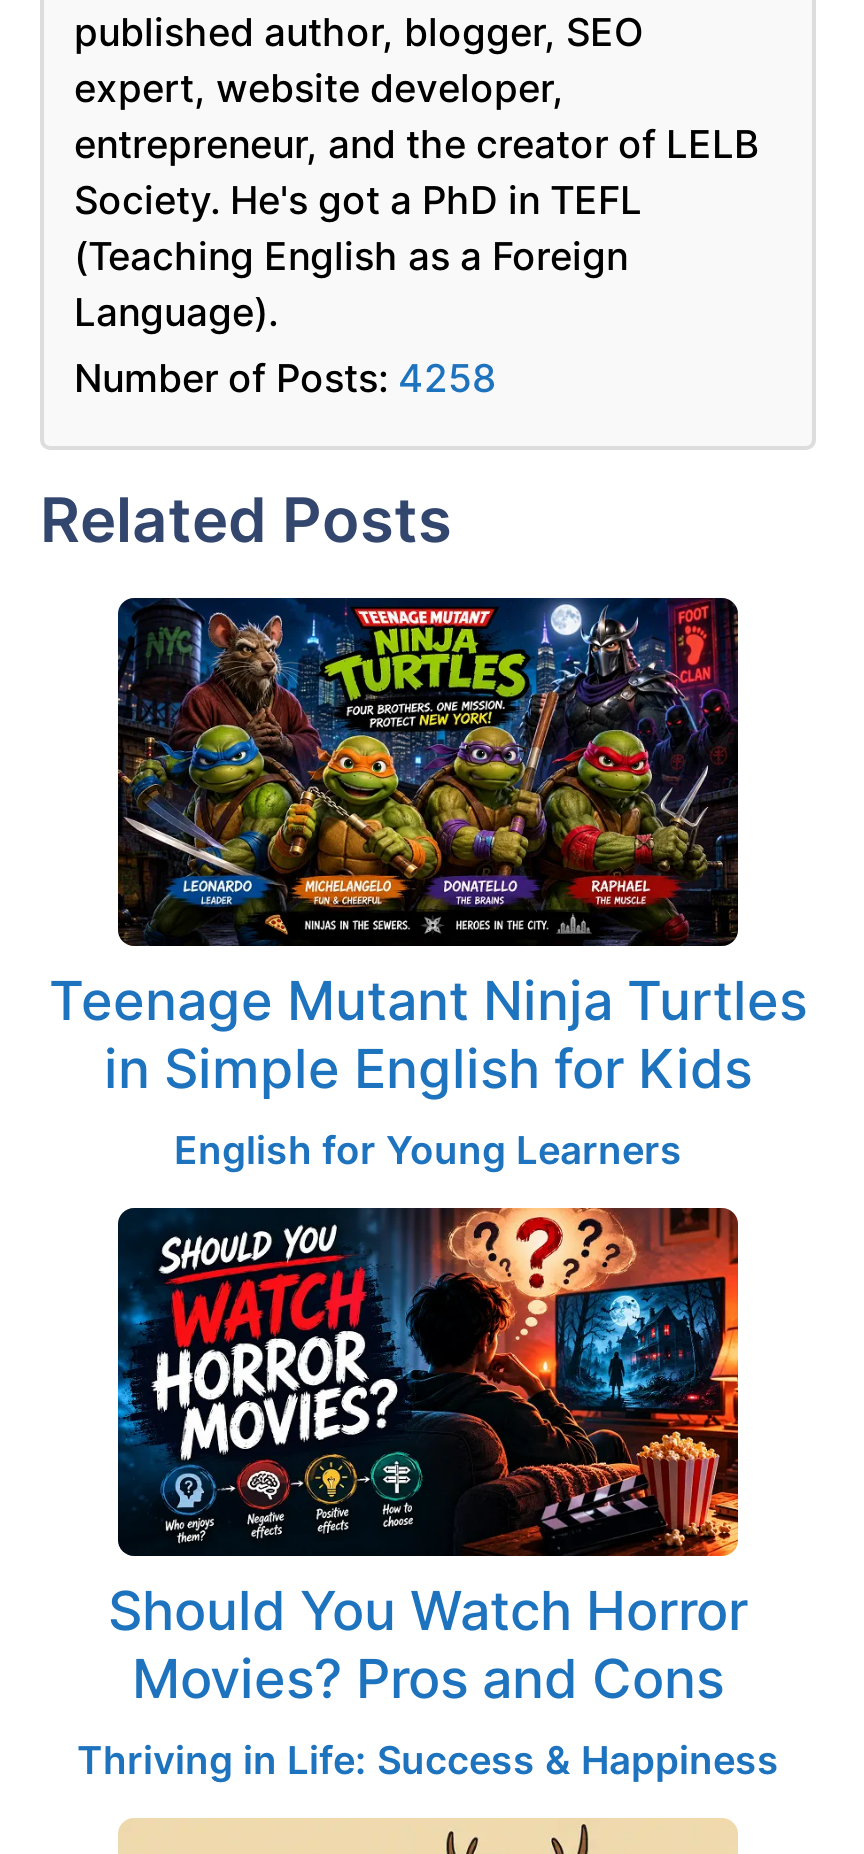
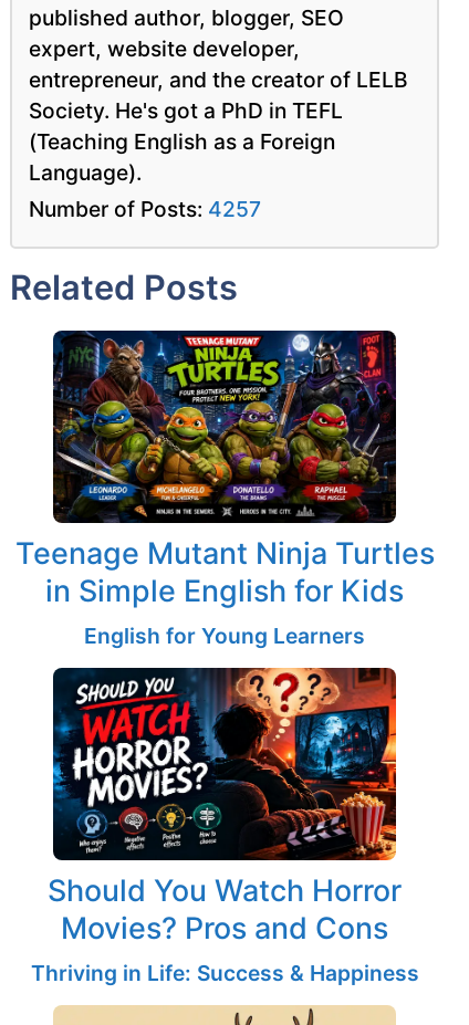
- Number of Posts: 4258
+ Number of Posts: 4257
